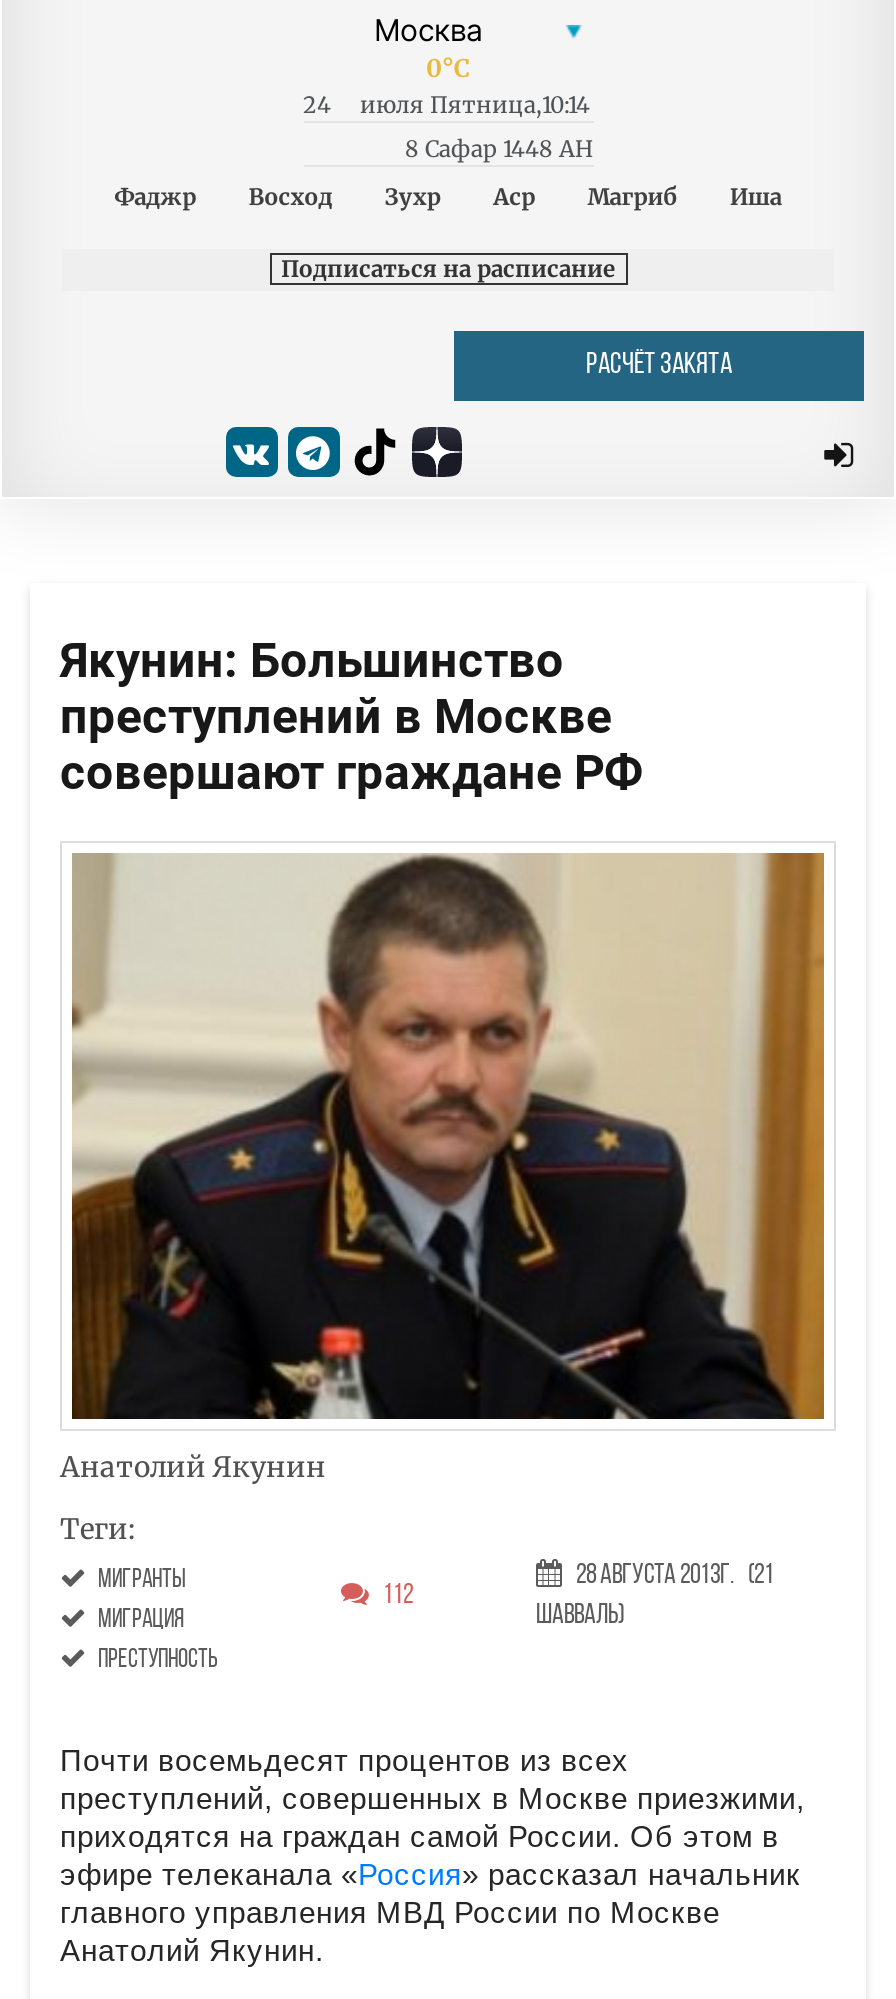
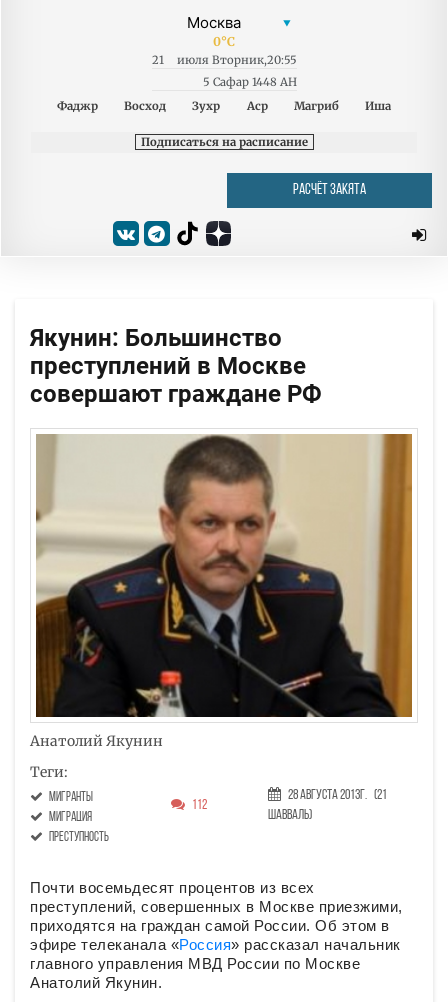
- 24
+ 21

- июля Пятница,10:14
+ июля Вторник,20:55

- 8 Сафар 1448 AH
+ 5 Сафар 1448 AH
